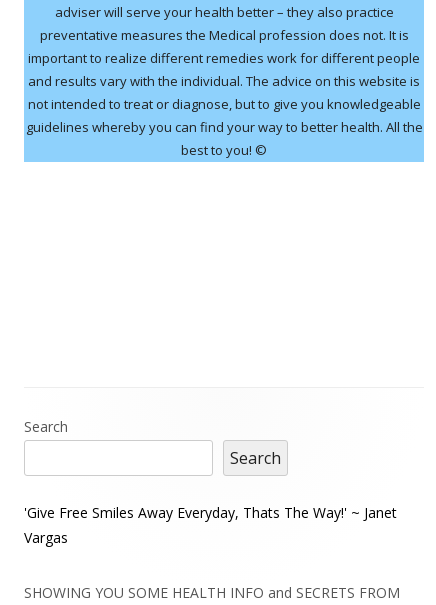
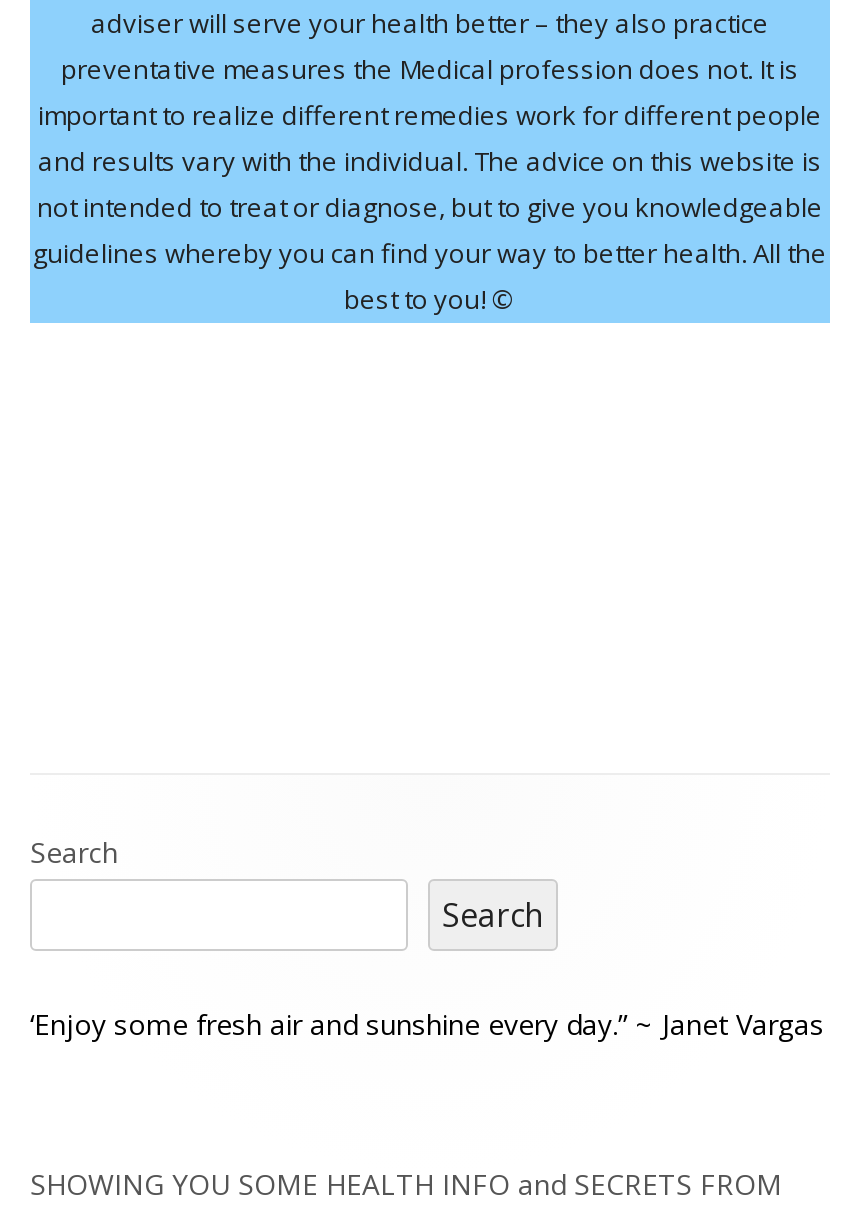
- 'Give Free Smiles Away Everyday, Thats The Way!' ~ Janet
- Vargas
+ ‘Enjoy some fresh air and sunshine every day.” ~ Janet Vargas
